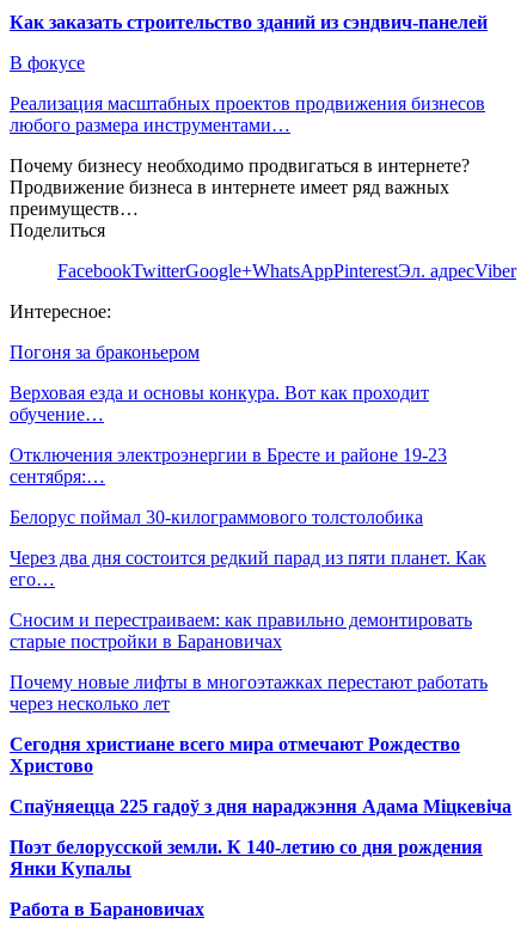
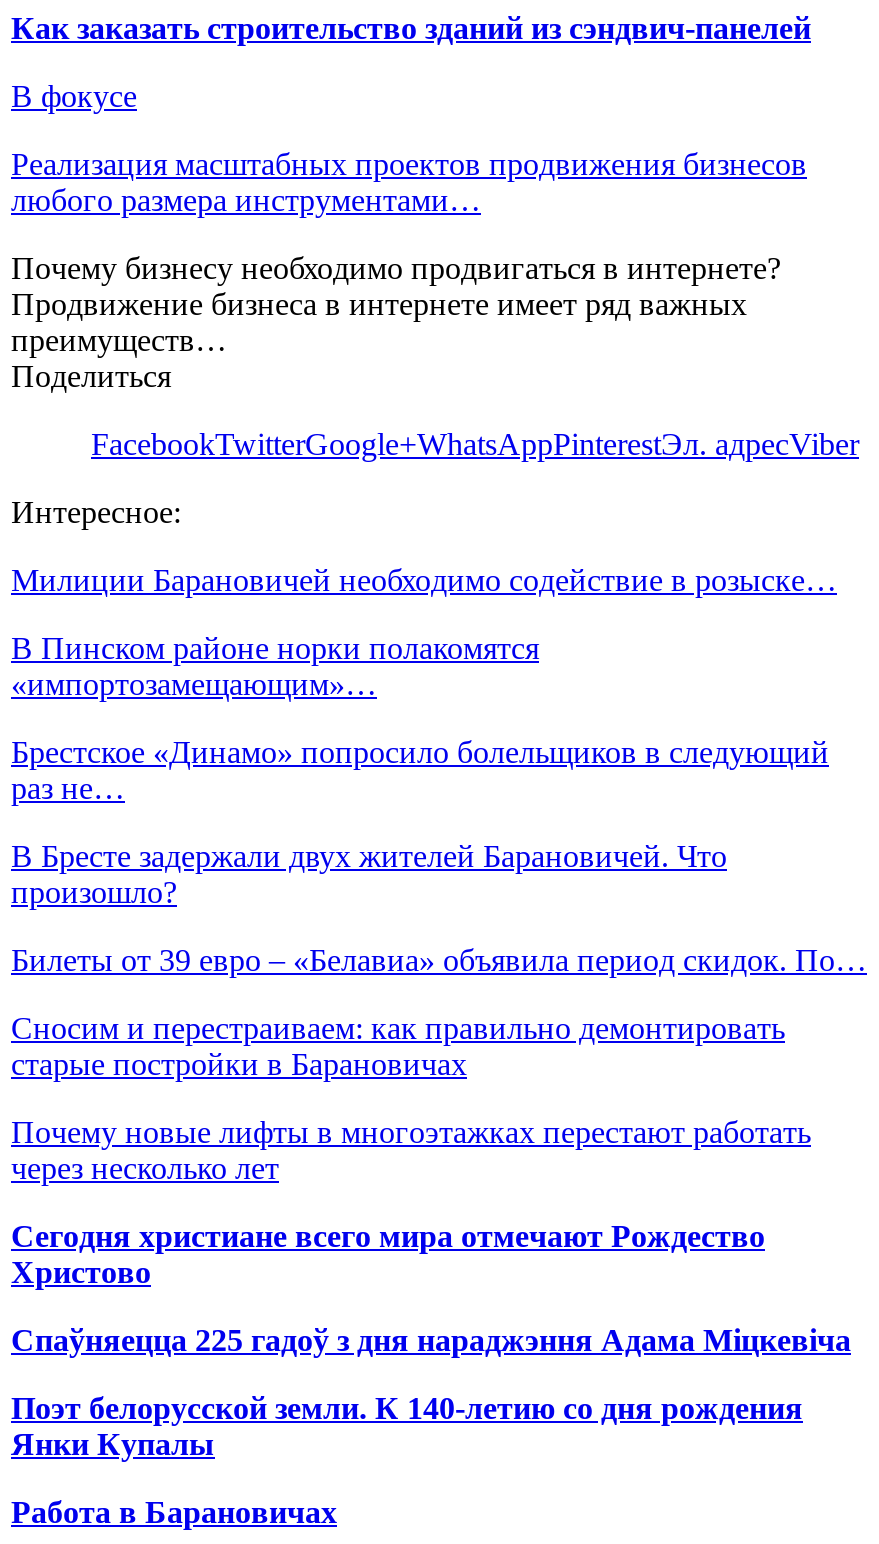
- Погоня за браконьером
+ Милиции Барановичей необходимо содействие в розыске…

- Верховая езда и основы конкура. Вот как проходит
- обучение…
+ В Пинском районе норки полакомятся
+ «импортозамещающим»…

- Отключения электроэнергии в Бресте и районе 19-23
- сентября:…
+ Брестское «Динамо» попросило болельщиков в следующий
+ раз не…

- Белорус поймал 30-килограммового толстолобика
+ В Бресте задержали двух жителей Барановичей. Что
+ произошло?

- Через два дня состоится редкий парад из пяти планет. Как
- его…
+ Билеты от 39 евро – «Белавиа» объявила период скидок. По…
